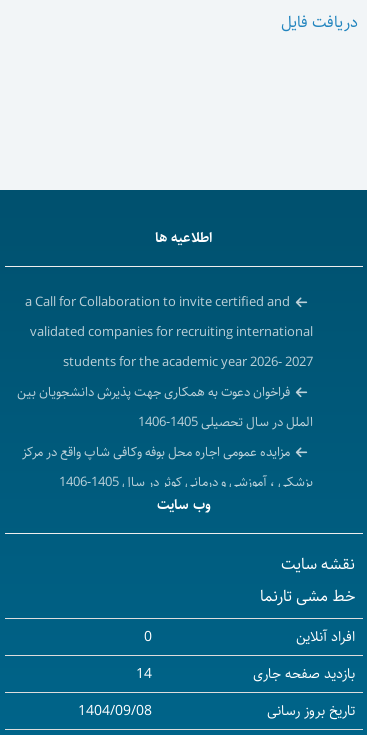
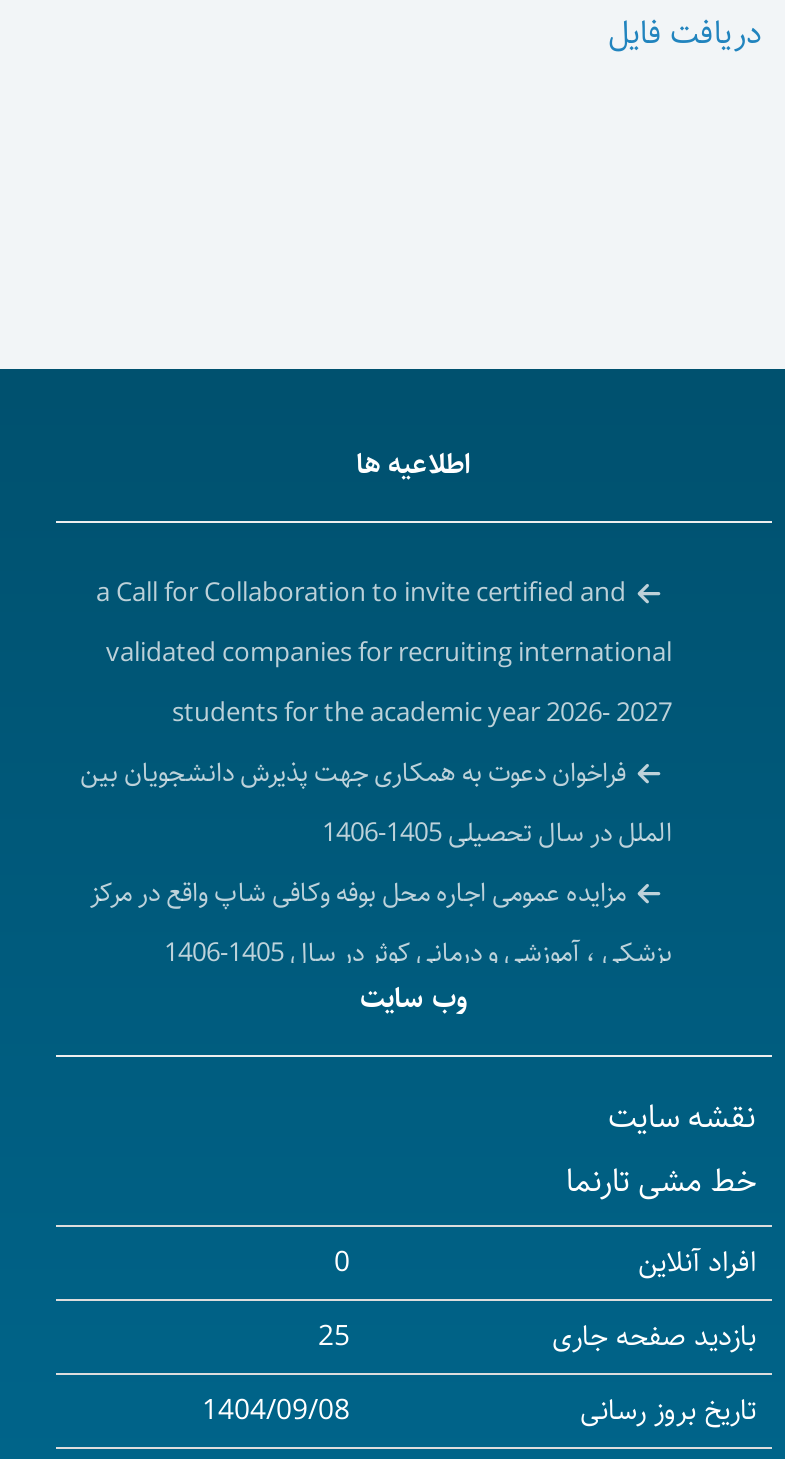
- 14
+ 25
